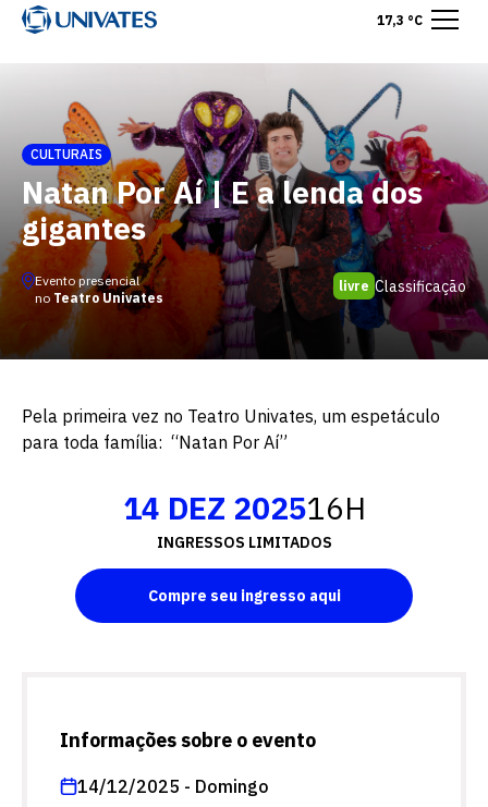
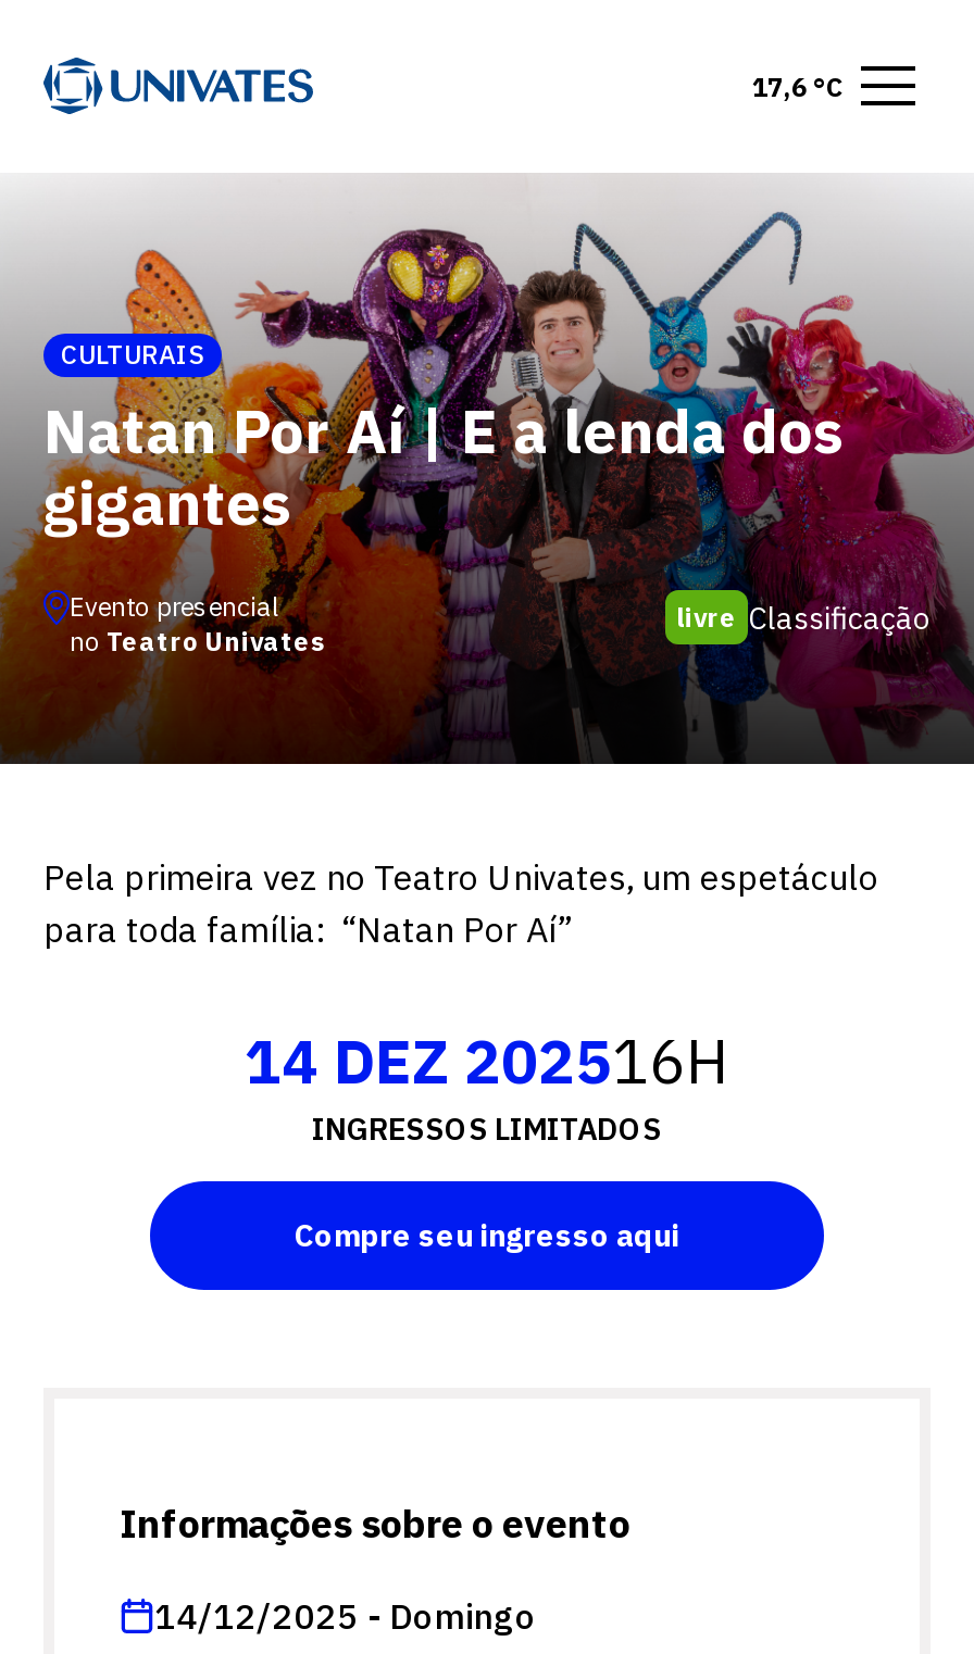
- 17,3 °C
+ 17,6 °C
